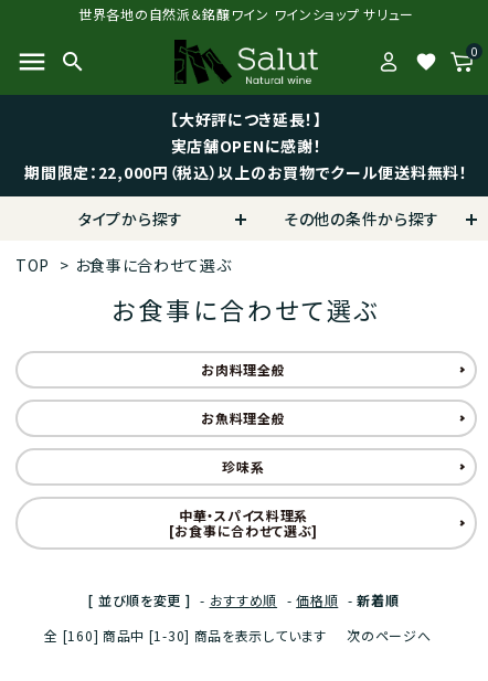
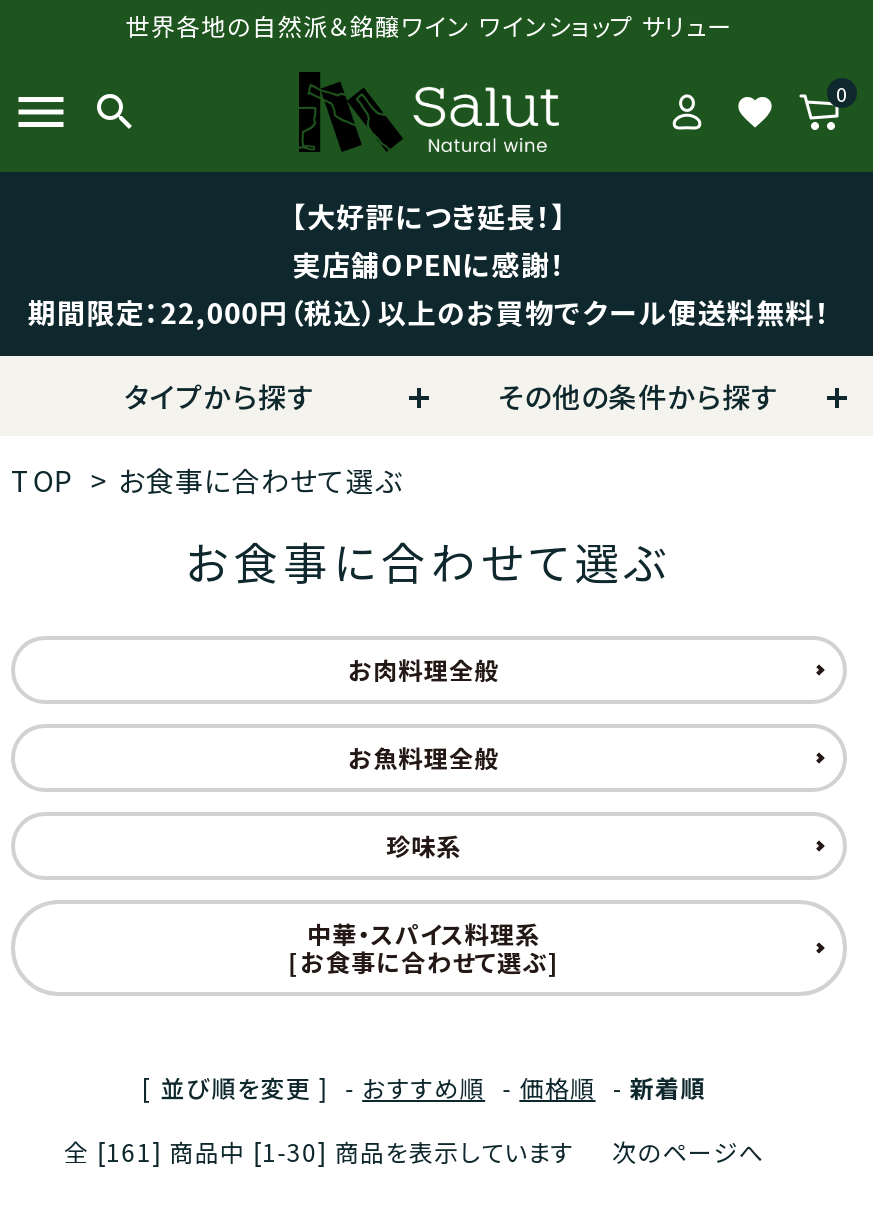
- 全 [160] 商品中 [1-30] 商品を表示しています
+ 全 [161] 商品中 [1-30] 商品を表示しています
